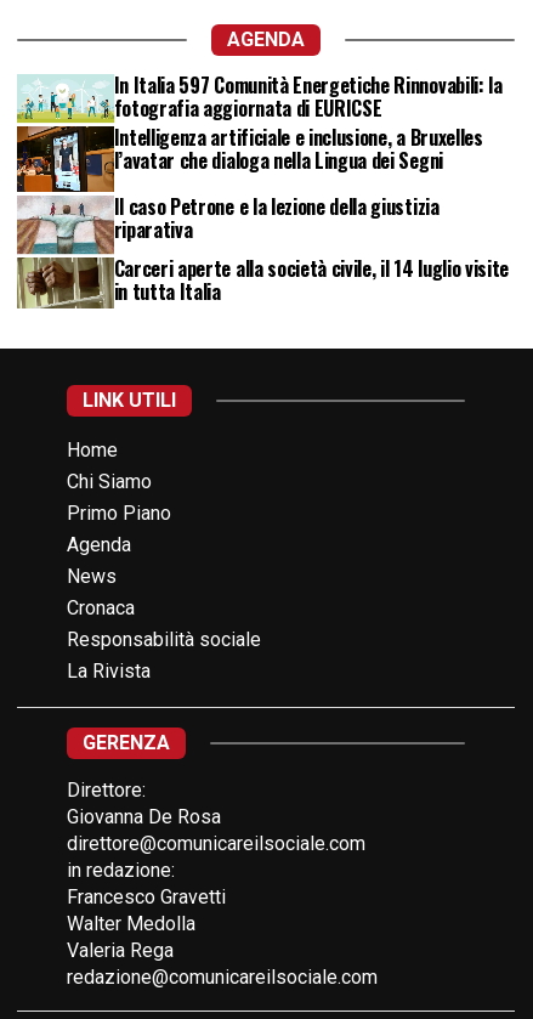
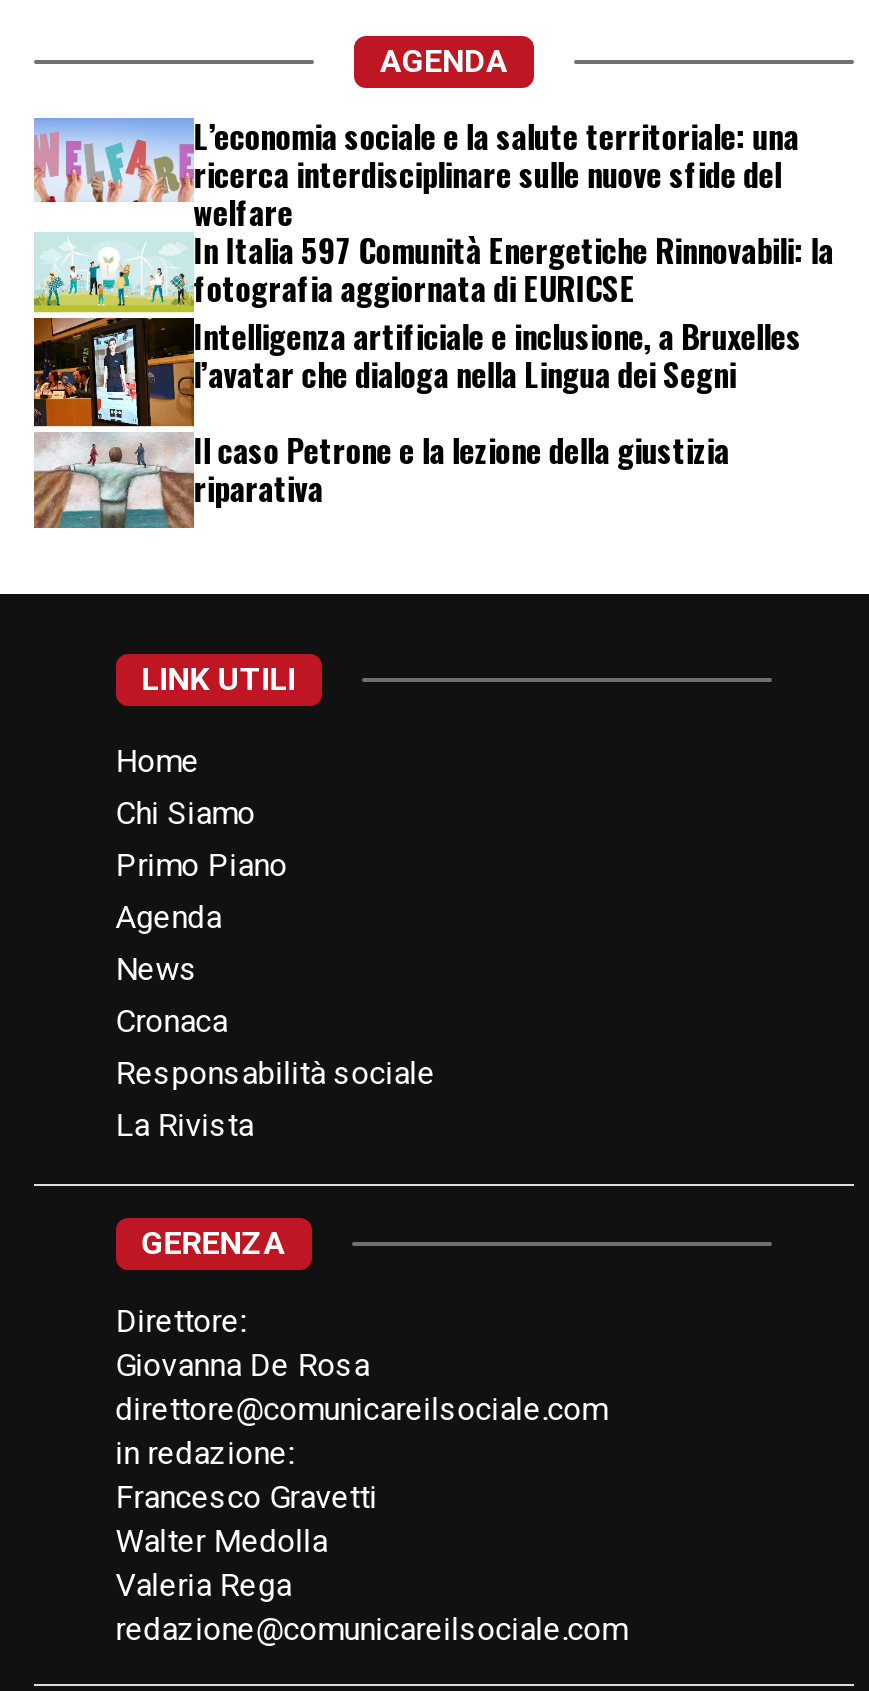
+ [image]
+ L’economia sociale e la salute territoriale: una
+ ricerca interdisciplinare sulle nuove sfide del
+ welfare

moved down: [image] | In Italia 597 Comunità Energetiche Rinnovabili: la | fotografia aggiornata di EURICSE | Intelligenza artificiale e inclusione, a Bruxelles | l’avatar che dialoga nella Lingua dei Segni | Il caso Petrone e la lezione della giustizia | riparativa

- [image]
- Carceri aperte alla società civile, il 14 luglio visite
- in tutta Italia
